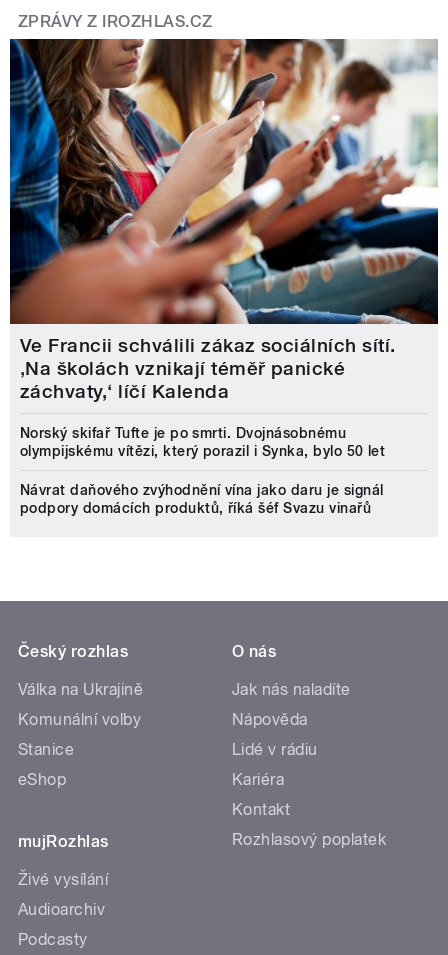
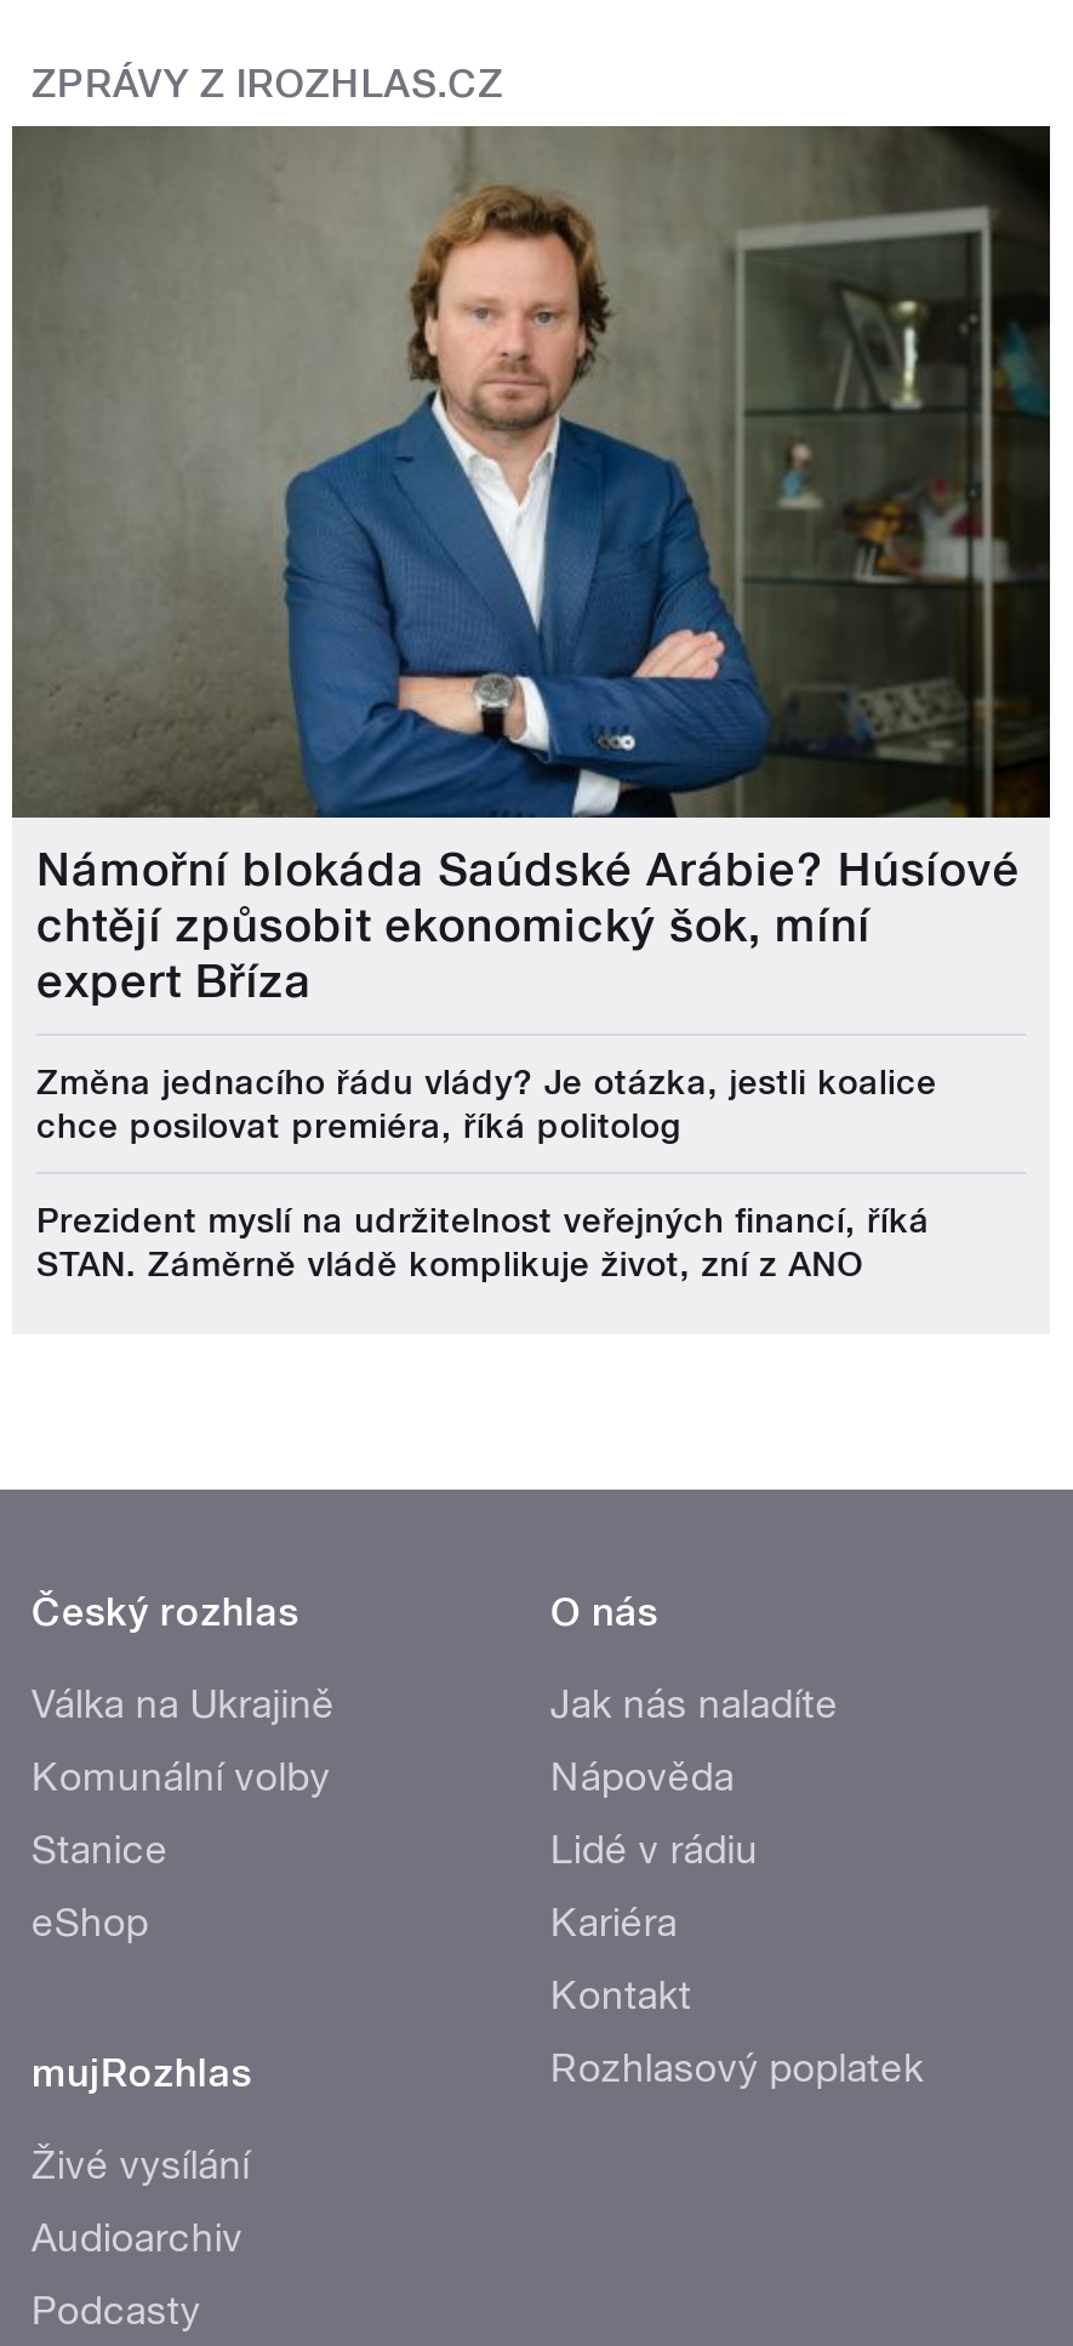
- [image]
- Ve Francii schválili zákaz sociálních sítí.
- ‚Na školách vznikají téměř panické
- záchvaty,‘ líčí Kalenda
+ [image]
+ Námořní blokáda Saúdské Arábie? Húsíové
+ chtějí způsobit ekonomický šok, míní
+ expert Bříza

- Norský skifař Tufte je po smrti. Dvojnásobnému
- olympijskému vítězi, který porazil i Synka, bylo 50 let
+ Změna jednacího řádu vlády? Je otázka, jestli koalice
+ chce posilovat premiéra, říká politolog

- Návrat daňového zvýhodnění vína jako daru je signál
- podpory domácích produktů, říká šéf Svazu vinařů
+ Prezident myslí na udržitelnost veřejných financí, říká
+ STAN. Záměrně vládě komplikuje život, zní z ANO
